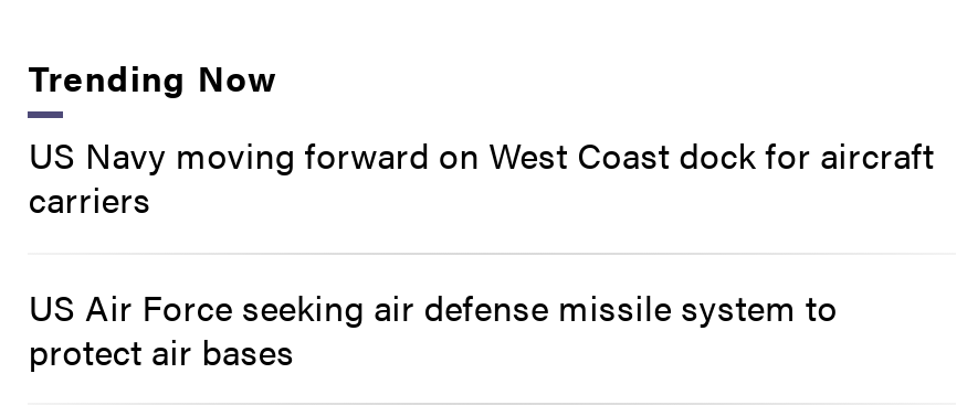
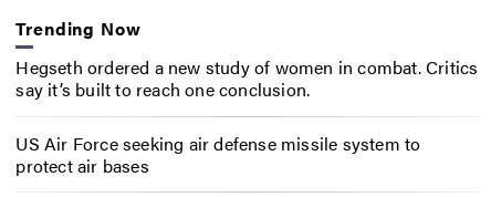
- US Navy moving forward on West Coast dock for aircraft
- carriers
+ Hegseth ordered a new study of women in combat. Critics
+ say it’s built to reach one conclusion.
